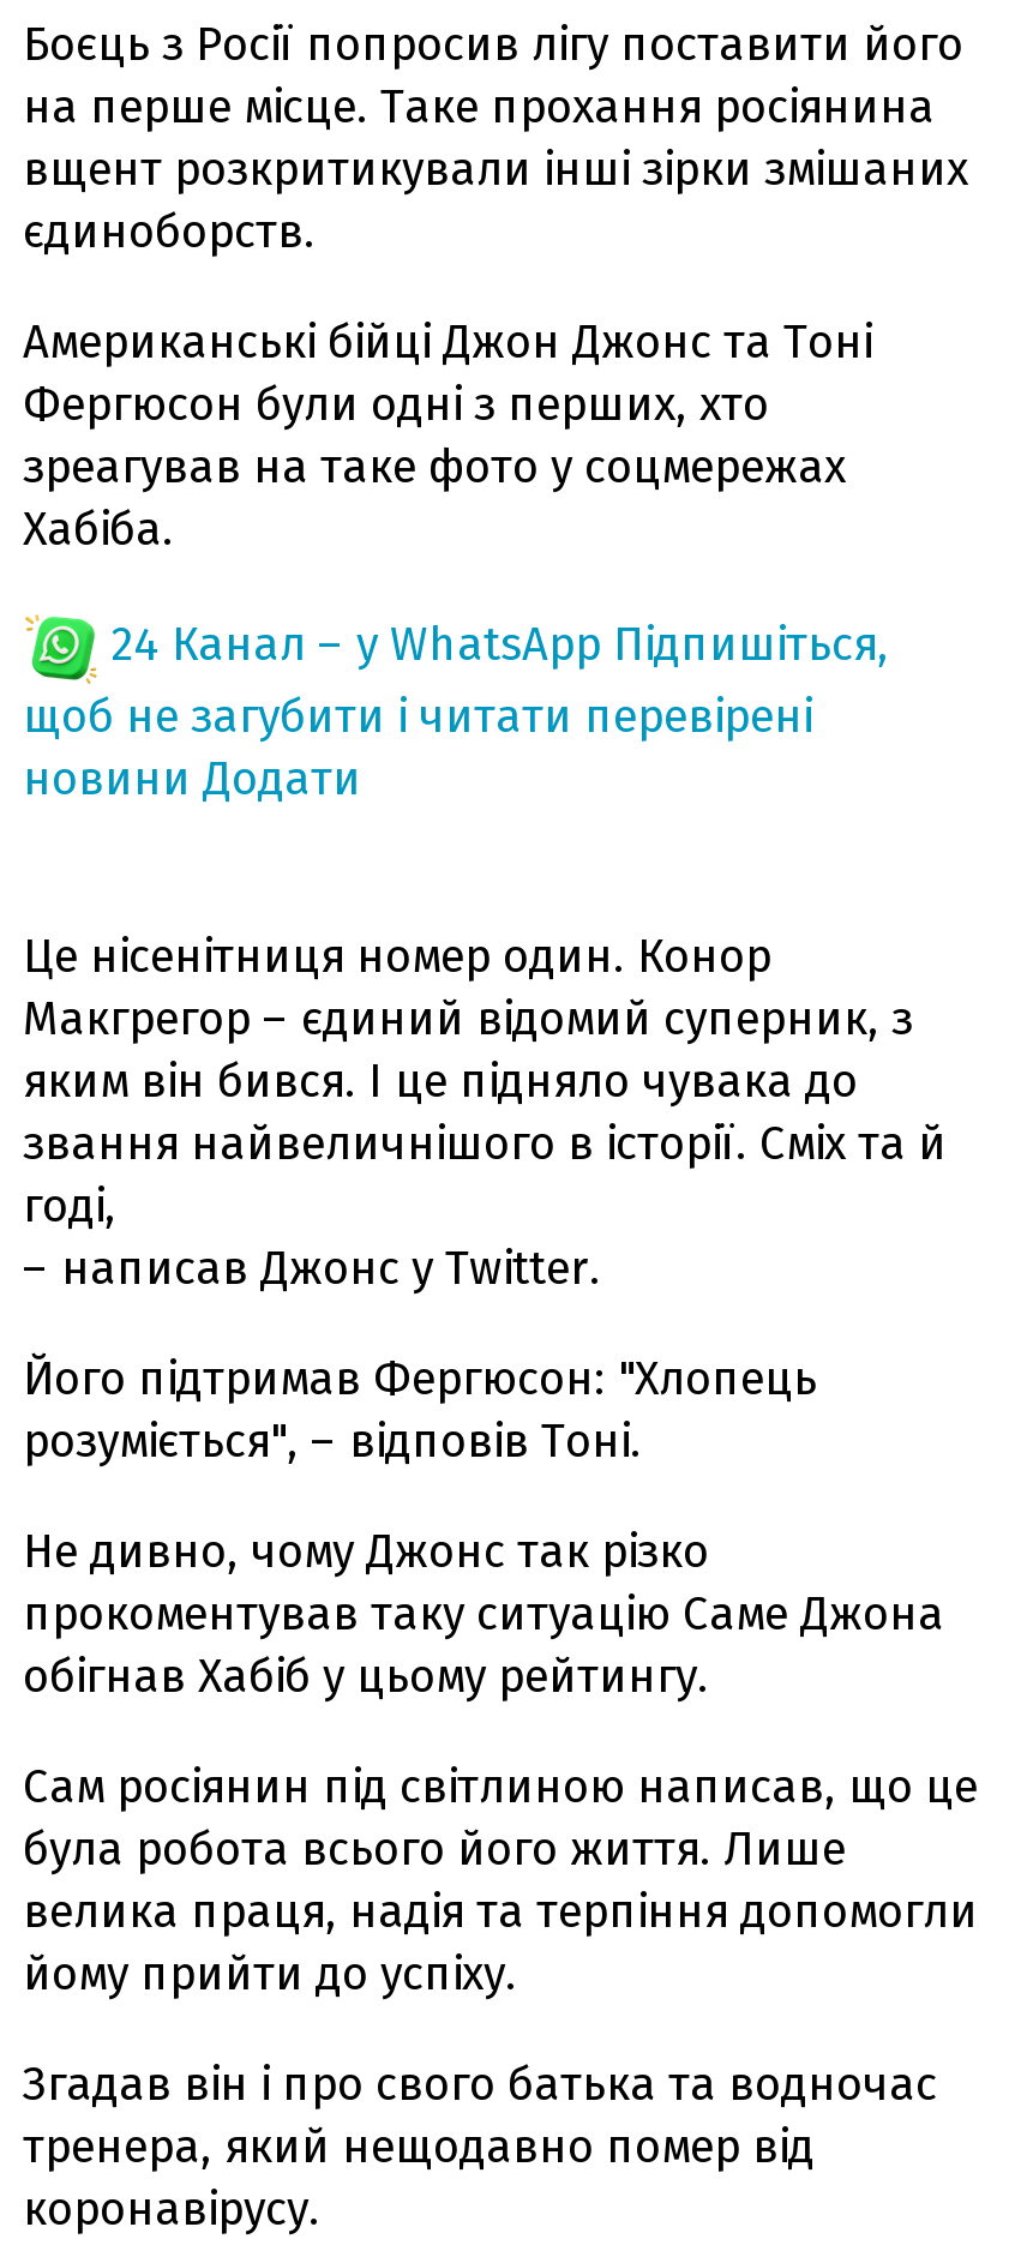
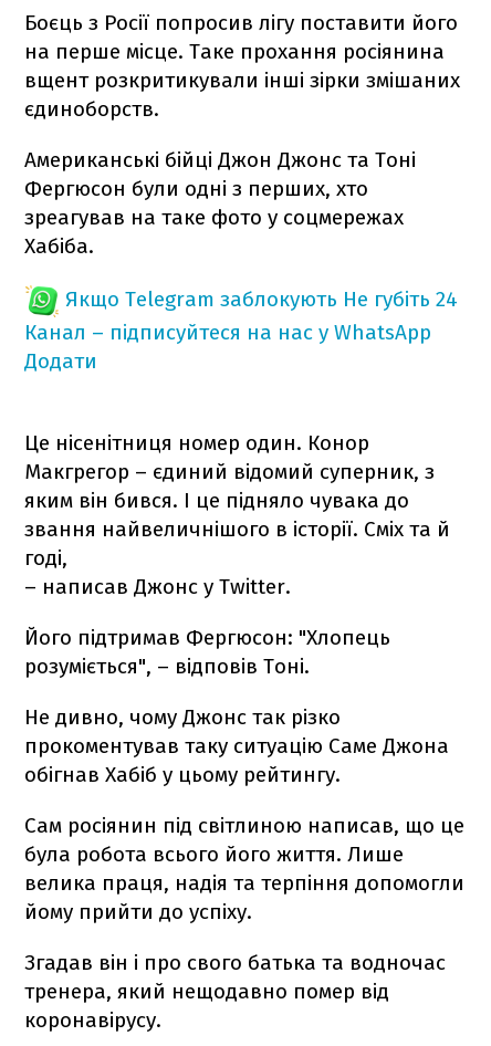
- 24 Канал – у WhatsApp Підпишіться,
- щоб не загубити і читати перевірені
- новини Додати
+ Якщо Telegram заблокують Не губіть 24
+ Канал – підписуйтеся на нас у WhatsApp
+ Додати
